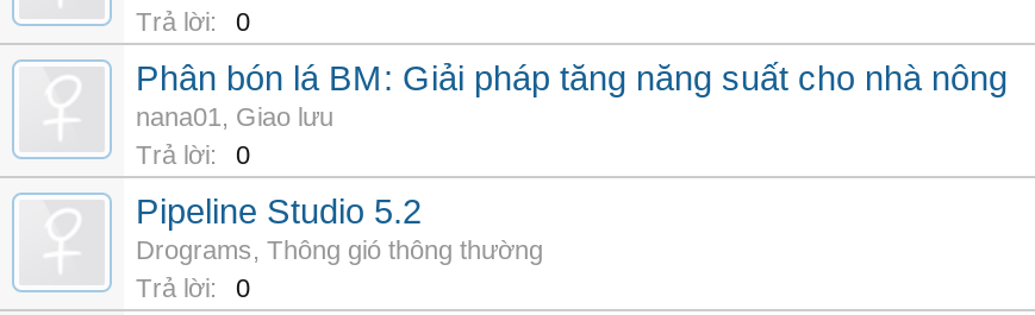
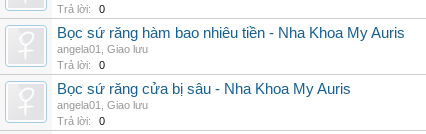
- Phân bón lá BM: Giải pháp tăng năng suất cho nhà nông
- nana01, Giao lưu
+ Bọc sứ răng hàm bao nhiêu tiền - Nha Khoa My Auris
+ angela01, Giao lưu

- Pipeline Studio 5.2
- Drograms, Thông gió thông thường
+ Bọc sứ răng cửa bị sâu - Nha Khoa My Auris
+ angela01, Giao lưu
